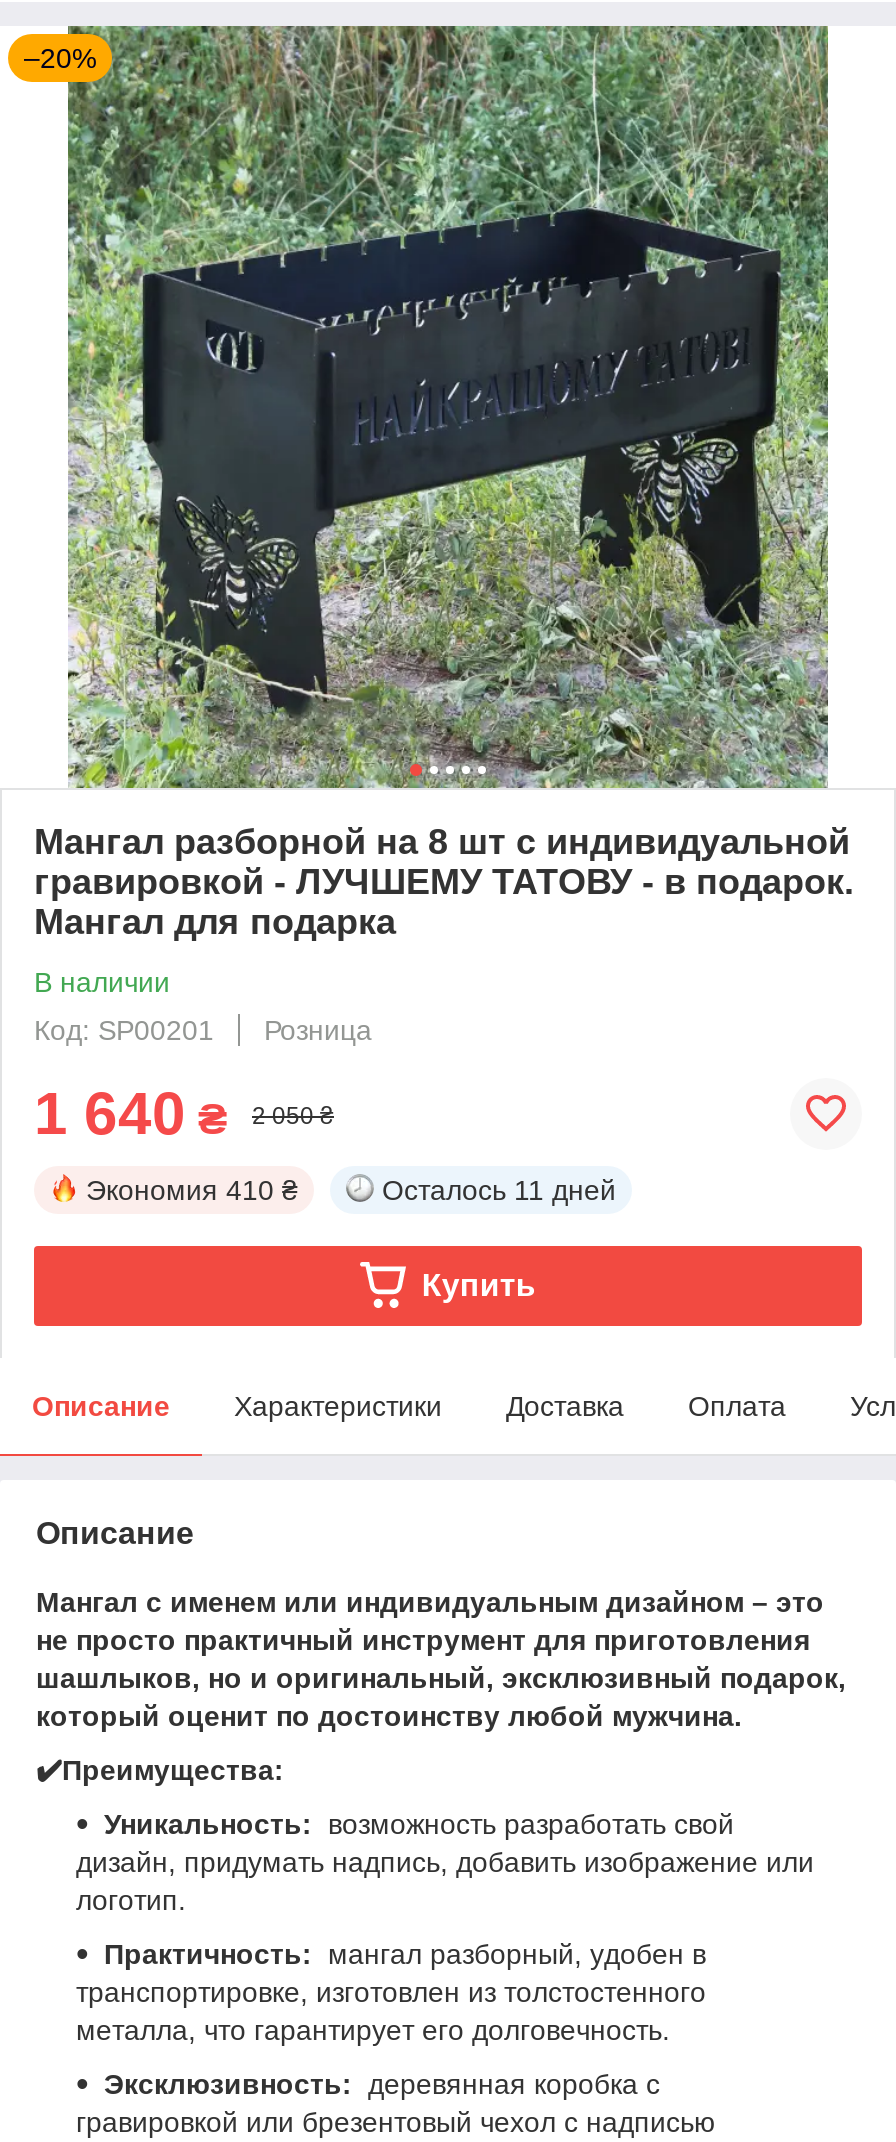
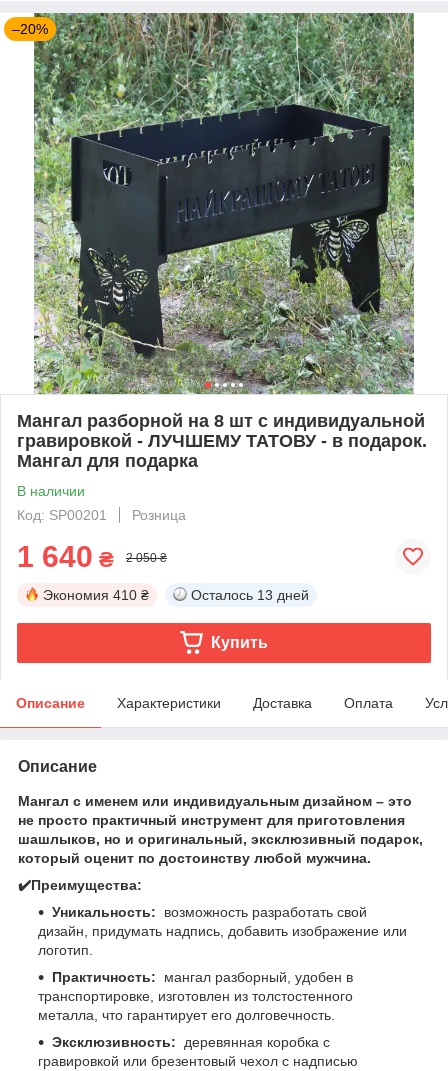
- Осталось 11 дней
+ Осталось 13 дней
